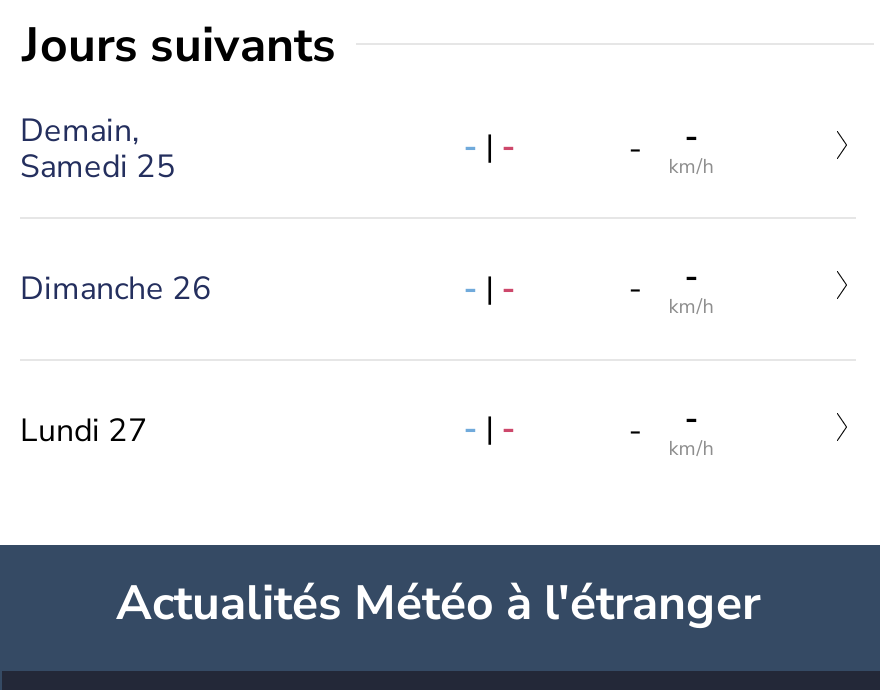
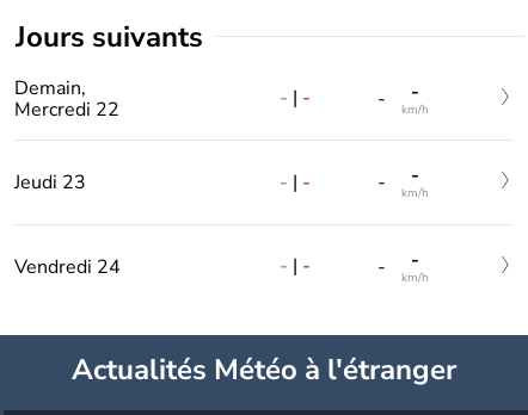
- Samedi 25
+ Mercredi 22

- Dimanche 26
+ Jeudi 23

- Lundi 27
+ Vendredi 24
